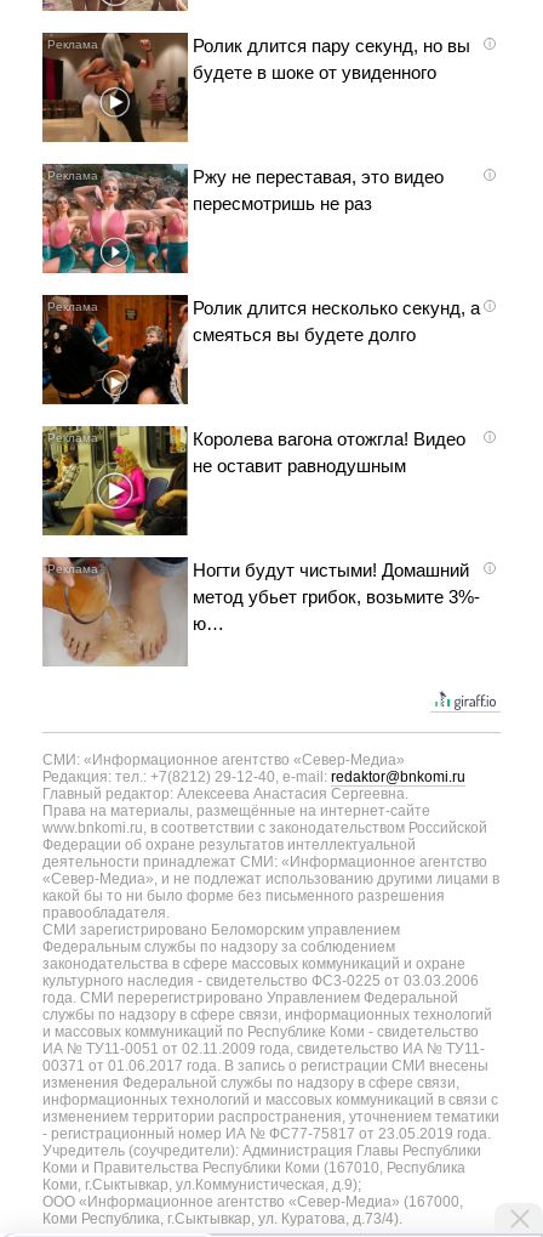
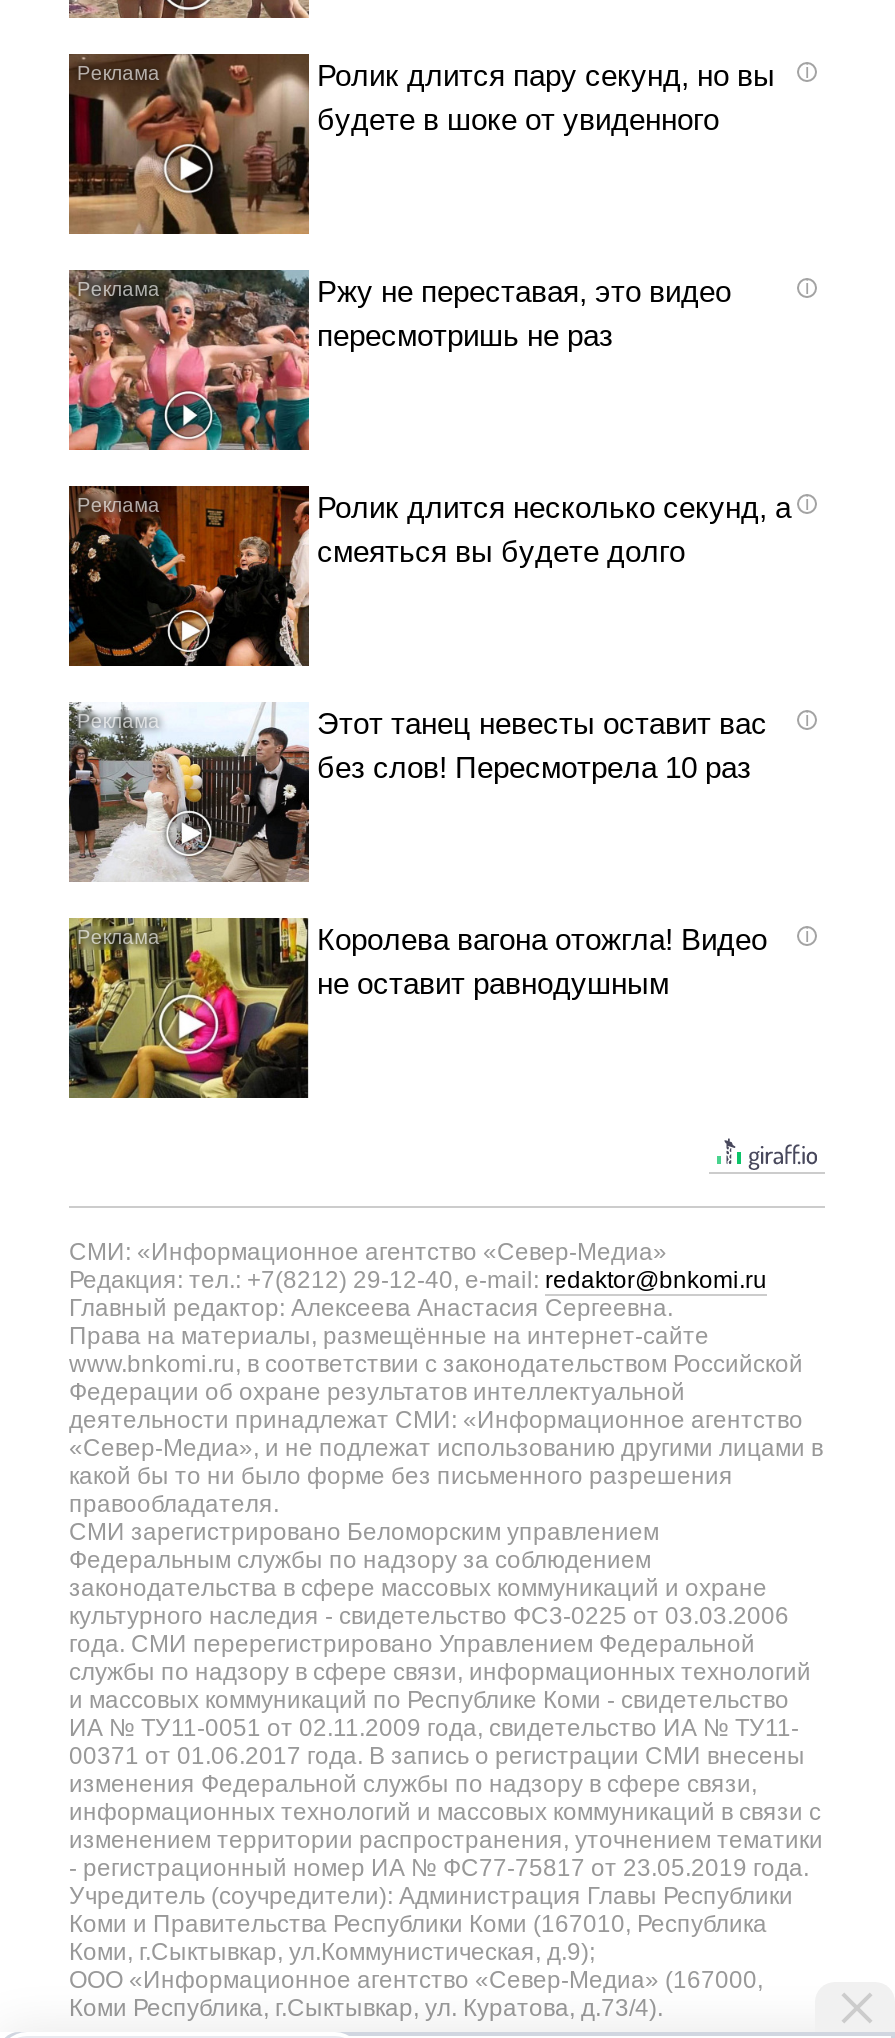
+ [image]
+ Этот танец невесты оставит вас
+ без слов! Пересмотрела 10 раз

moved down: [image] | Королева вагона отожгла! Видео | не оставит равнодушным

- [image]
- Ногти будут чистыми! Домашний
- метод убьет грибок, возьмите 3%-
- ю…
